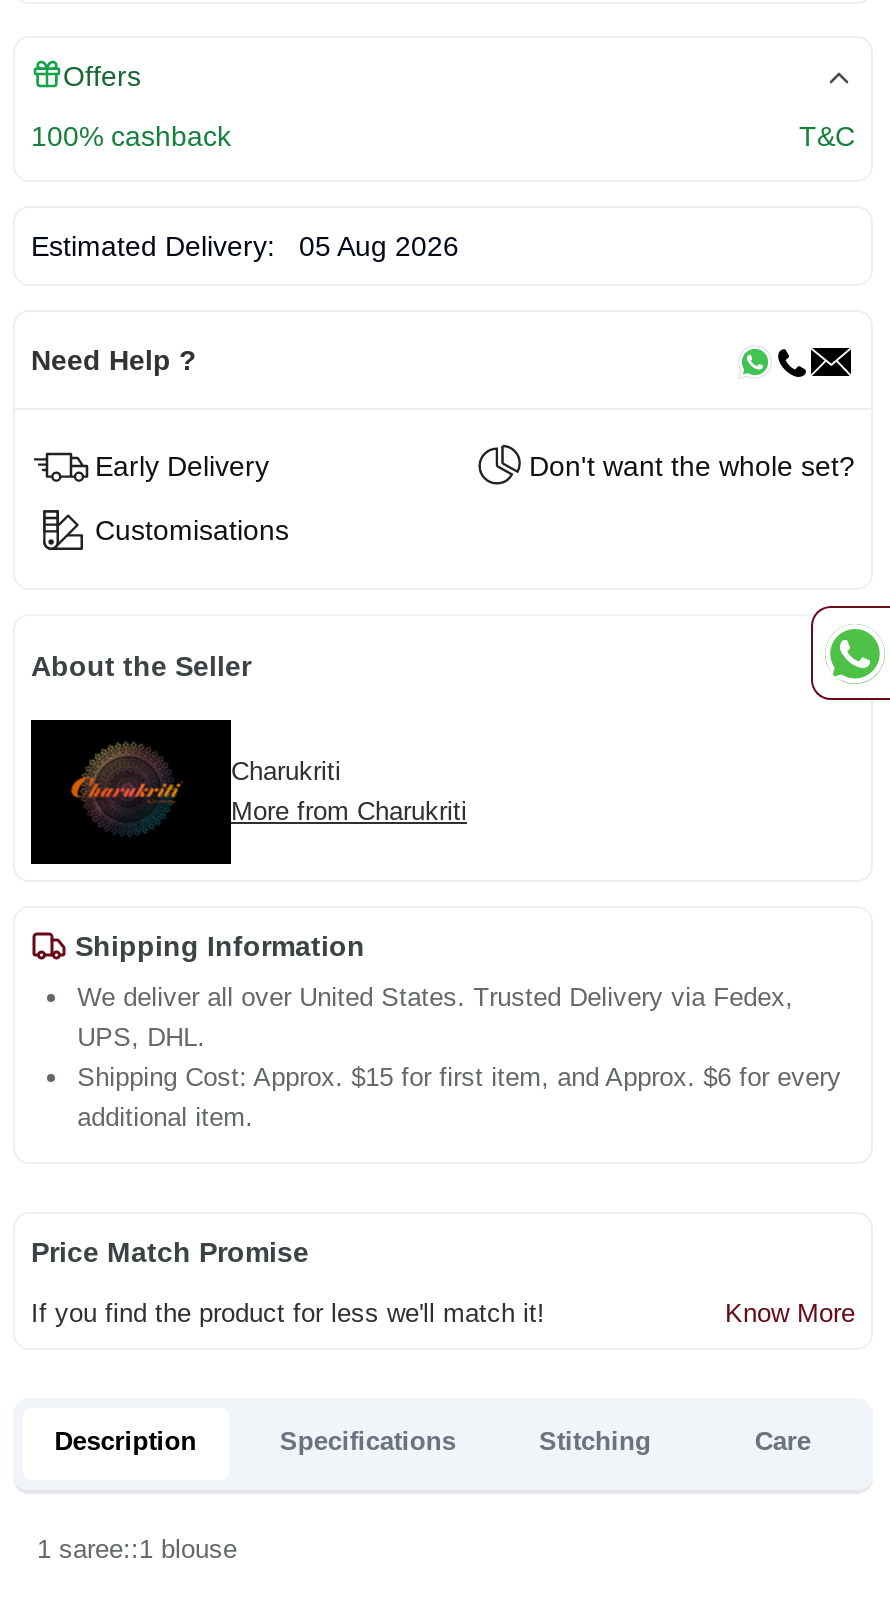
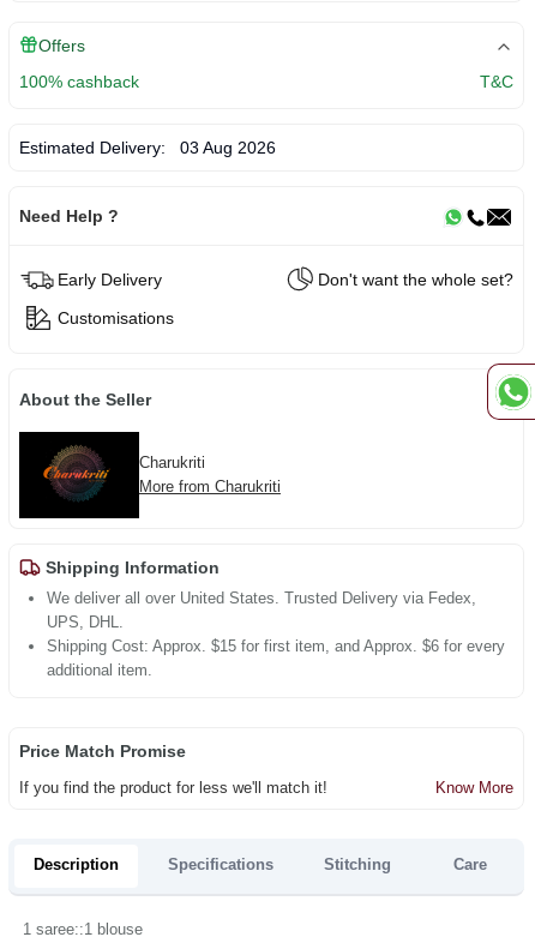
- Estimated Delivery: 05 Aug 2026
+ Estimated Delivery: 03 Aug 2026
